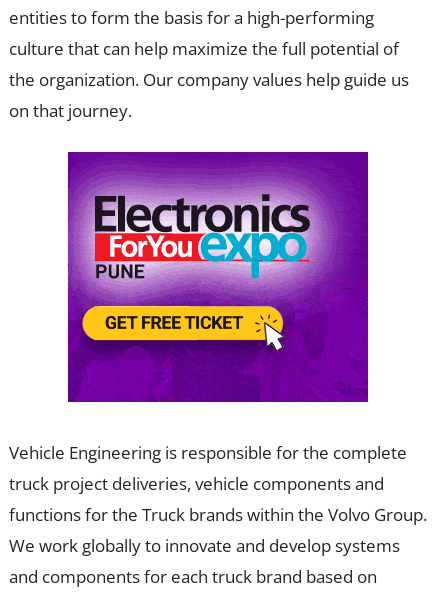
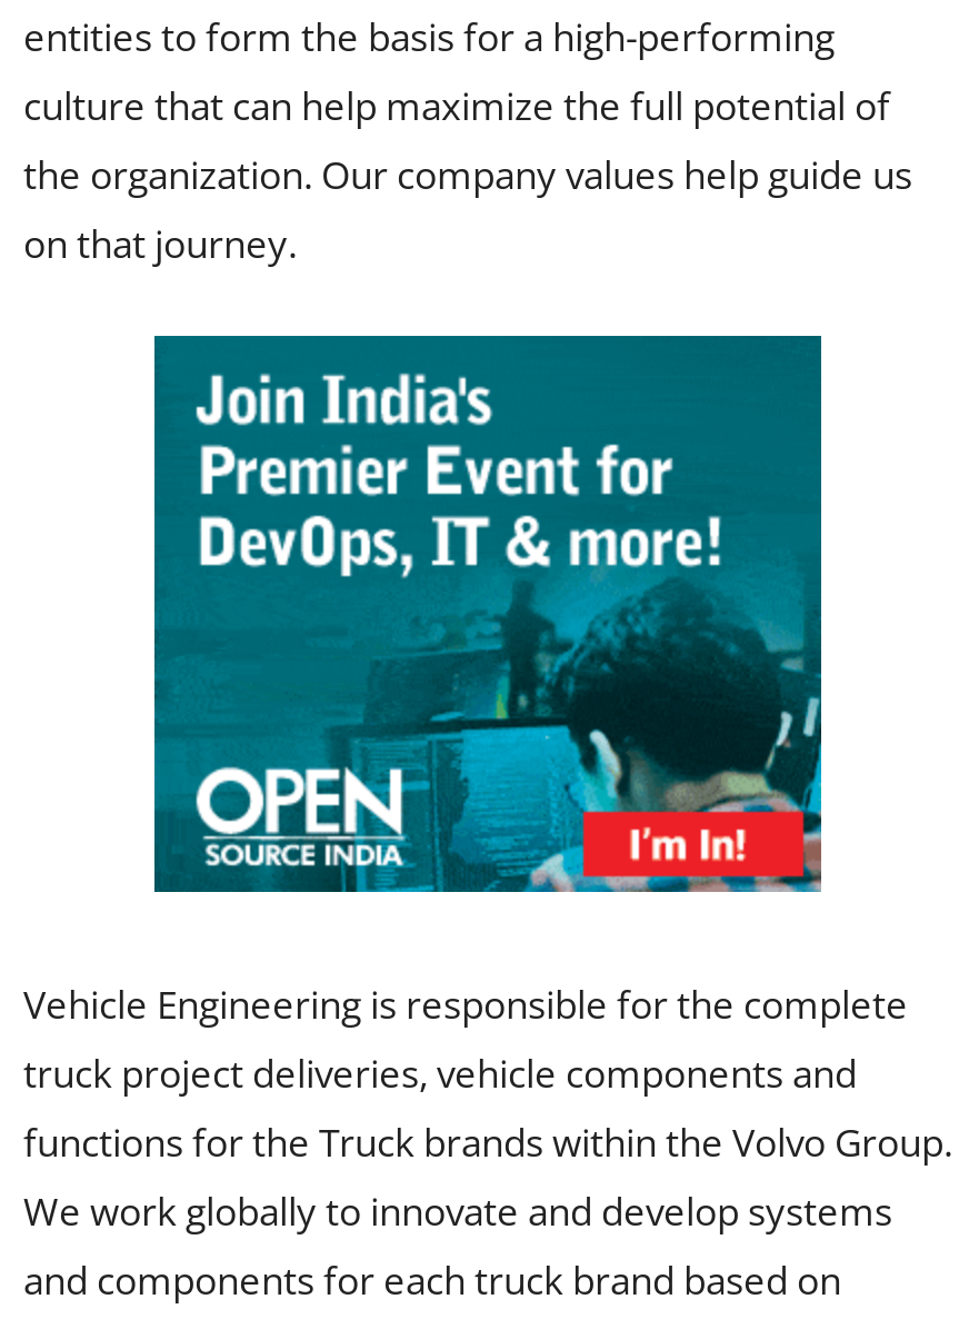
- [image]
+ [image]
